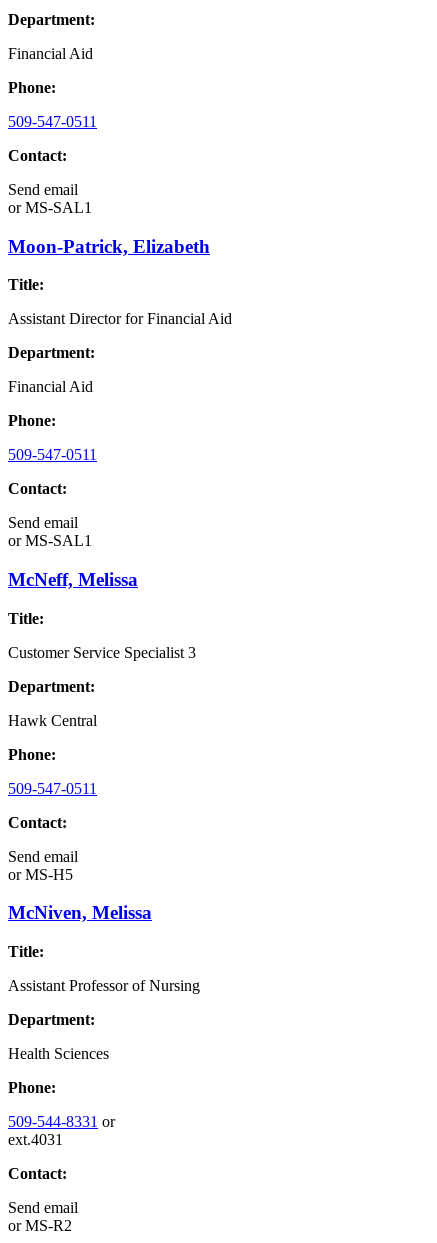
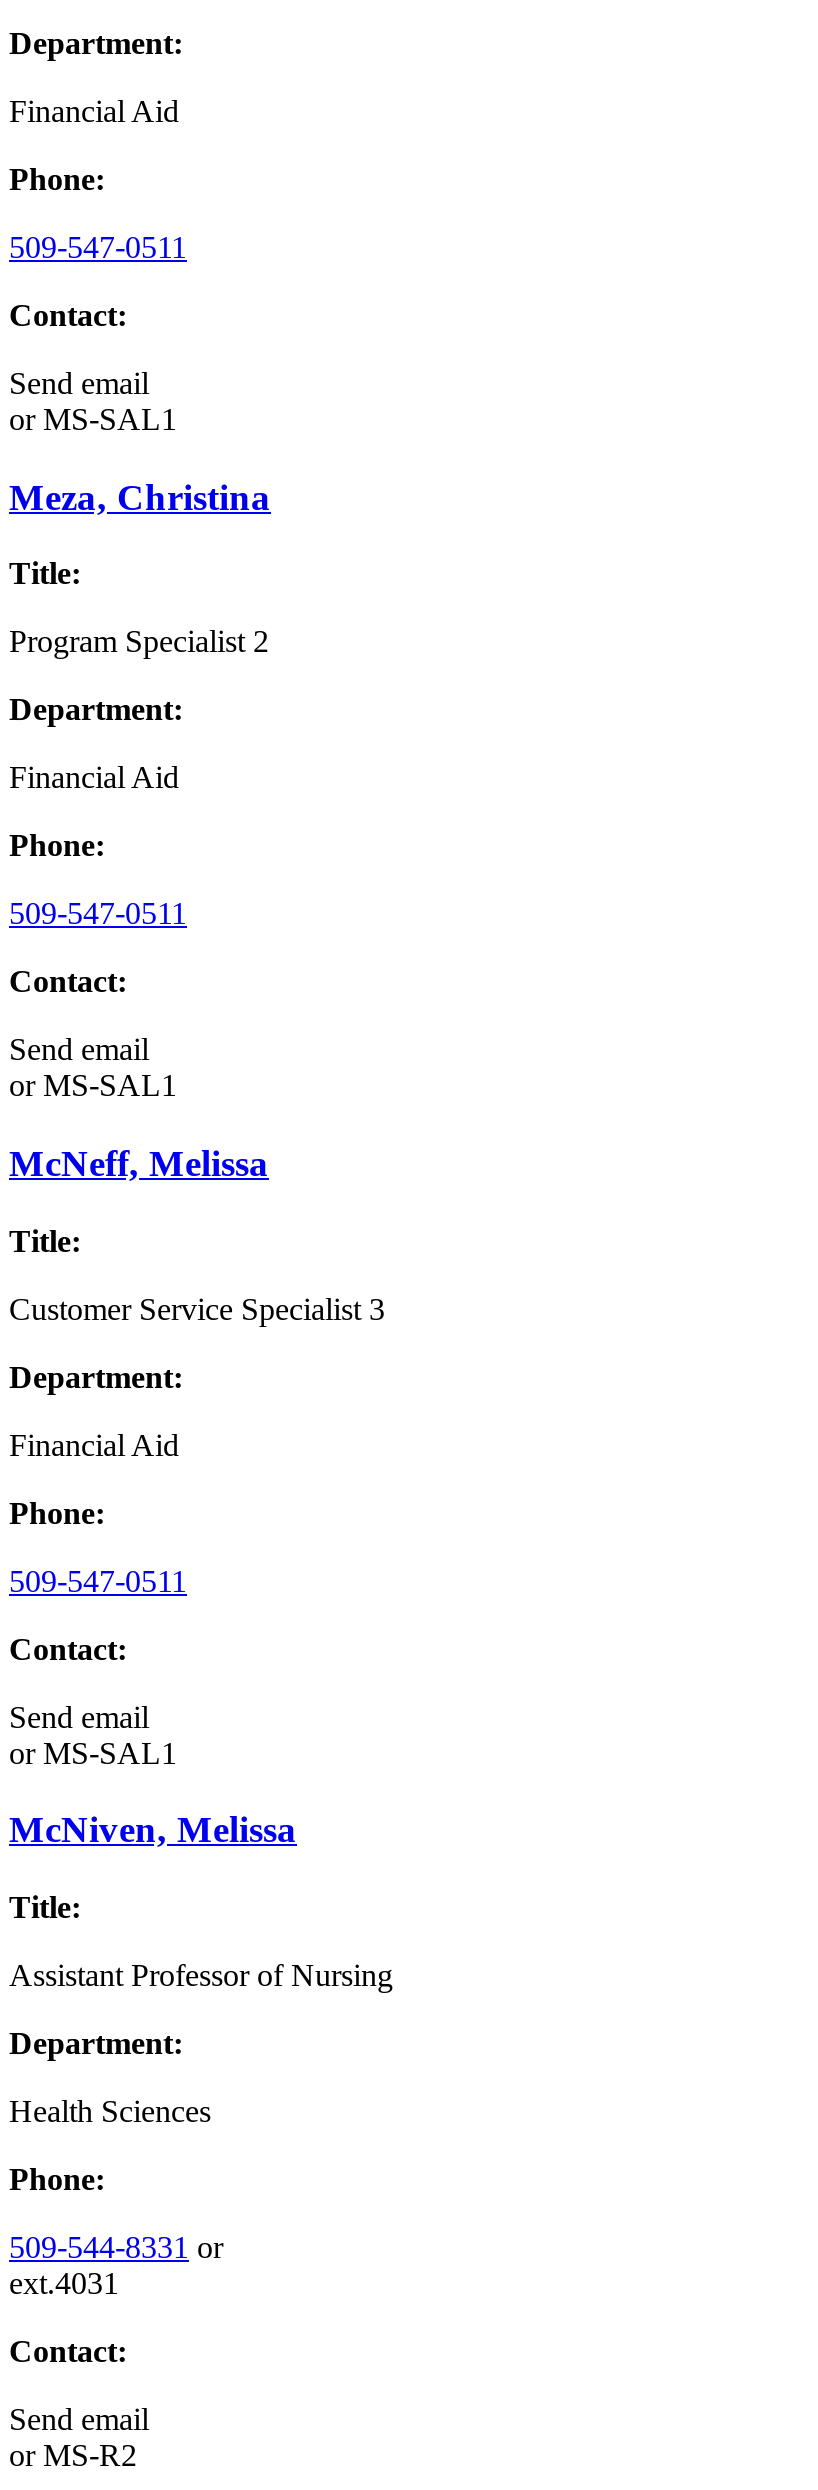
- Moon-Patrick, Elizabeth
+ Meza, Christina

- Assistant Director for Financial Aid
+ Program Specialist 2

- Hawk Central
+ Financial Aid

- or MS-H5
+ or MS-SAL1
